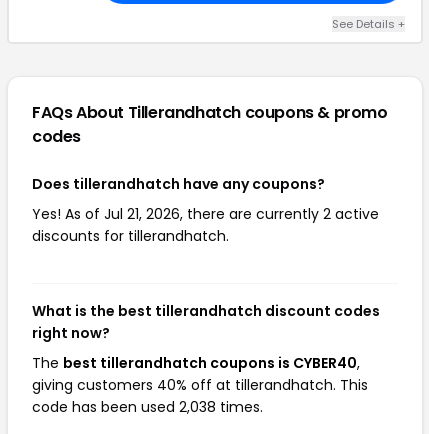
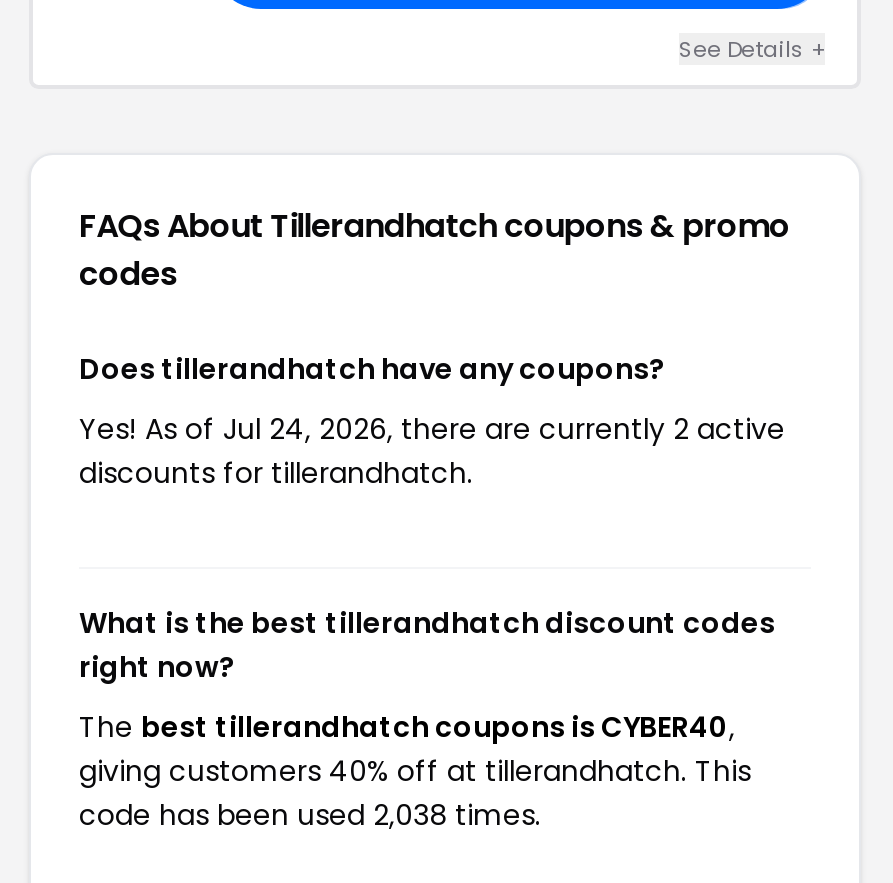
- Yes! As of Jul 21, 2026, there are currently 2 active
+ Yes! As of Jul 24, 2026, there are currently 2 active
